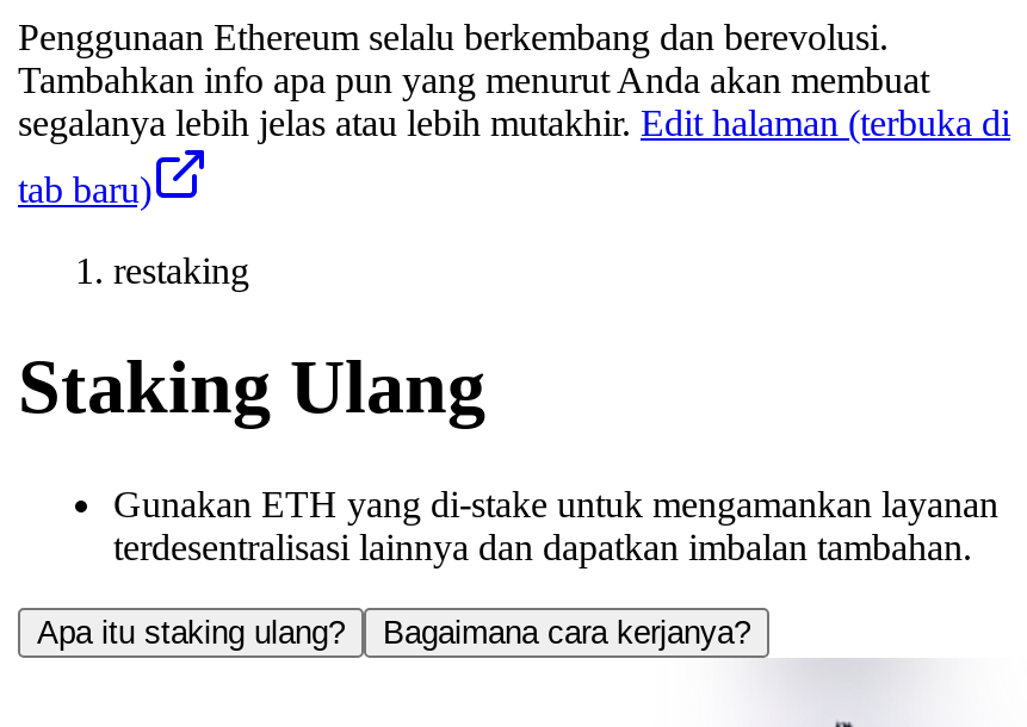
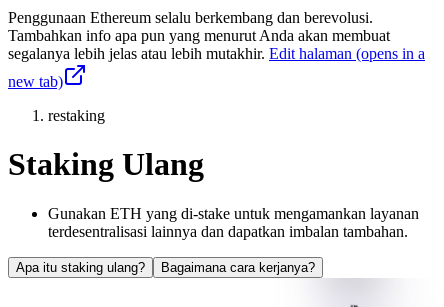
- segalanya lebih jelas atau lebih mutakhir. Edit halaman (terbuka di
+ segalanya lebih jelas atau lebih mutakhir. Edit halaman (opens in a

- tab baru)
+ new tab)
